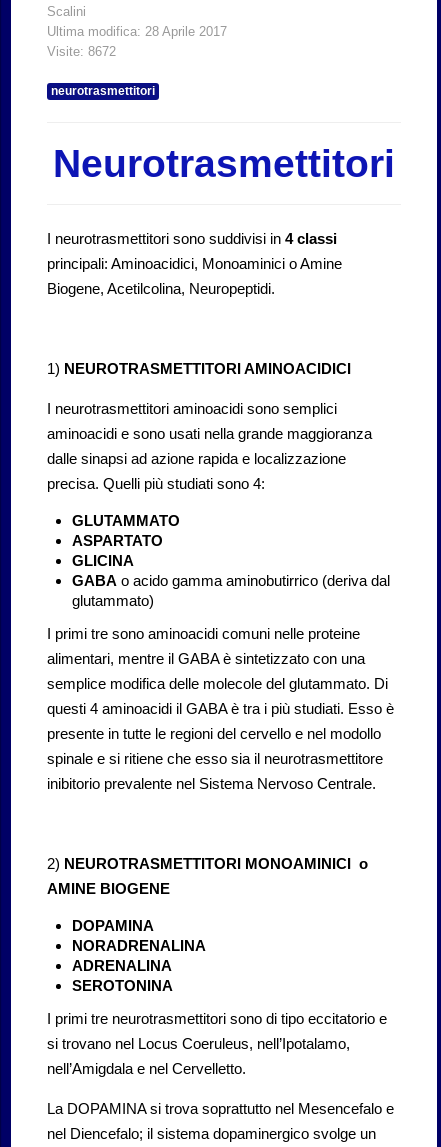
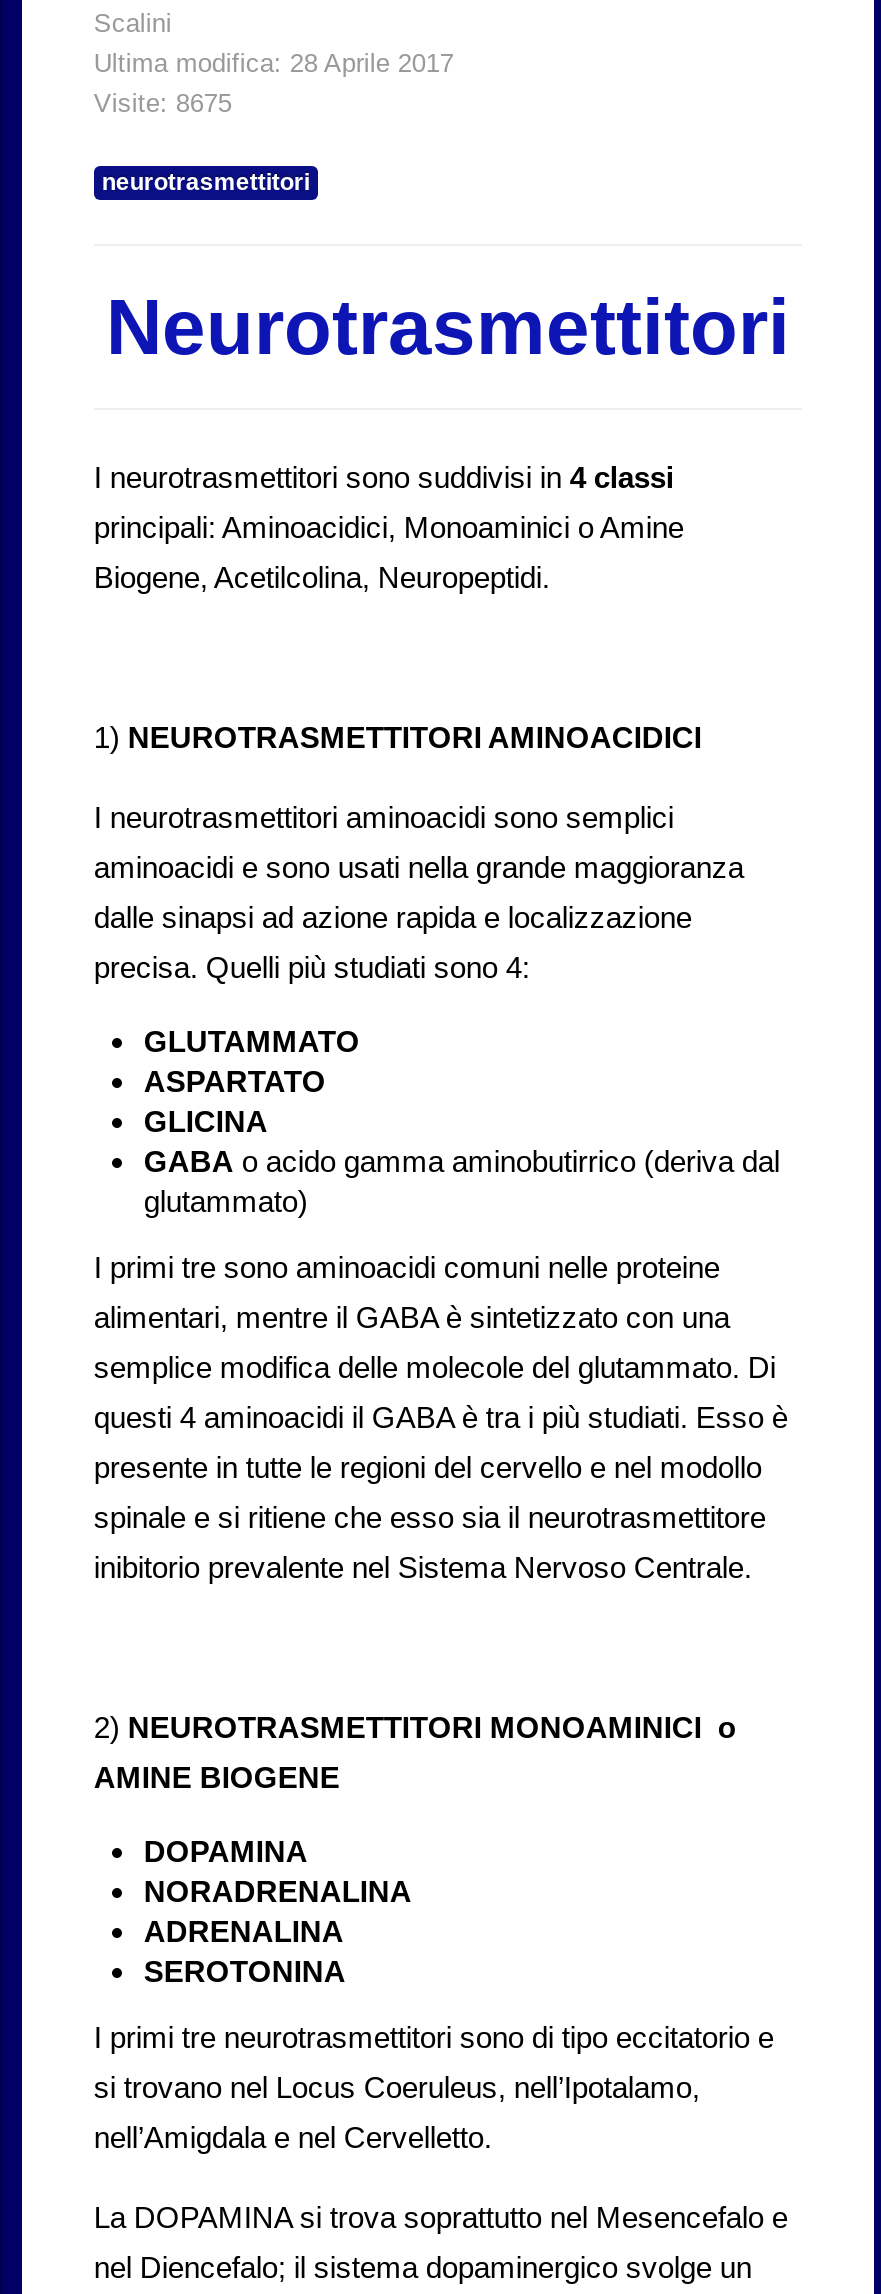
- Visite: 8672
+ Visite: 8675
